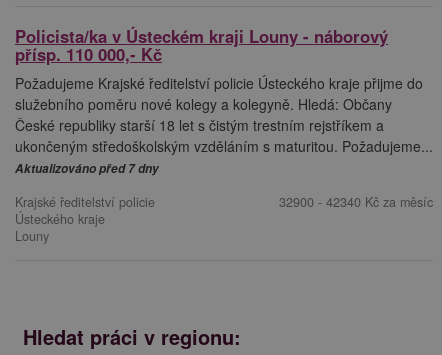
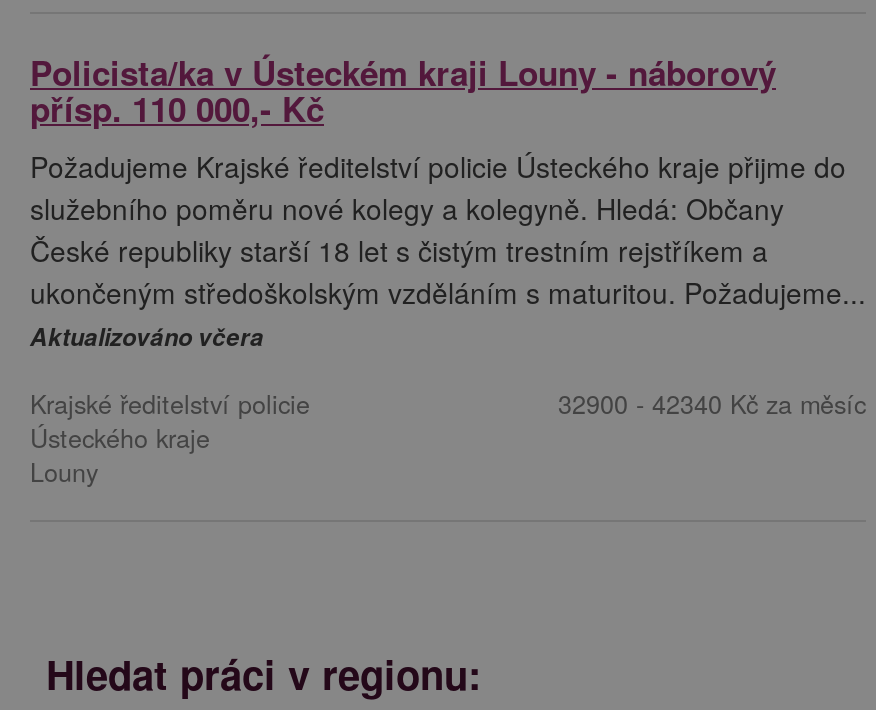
- Aktualizováno před 7 dny
+ Aktualizováno včera
